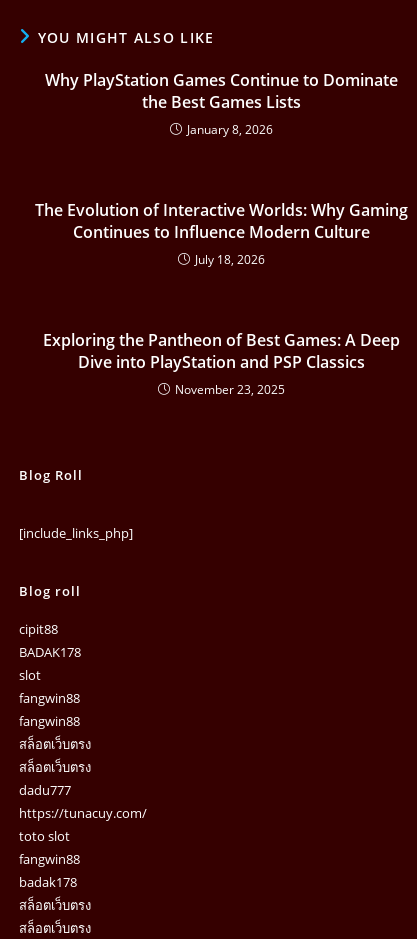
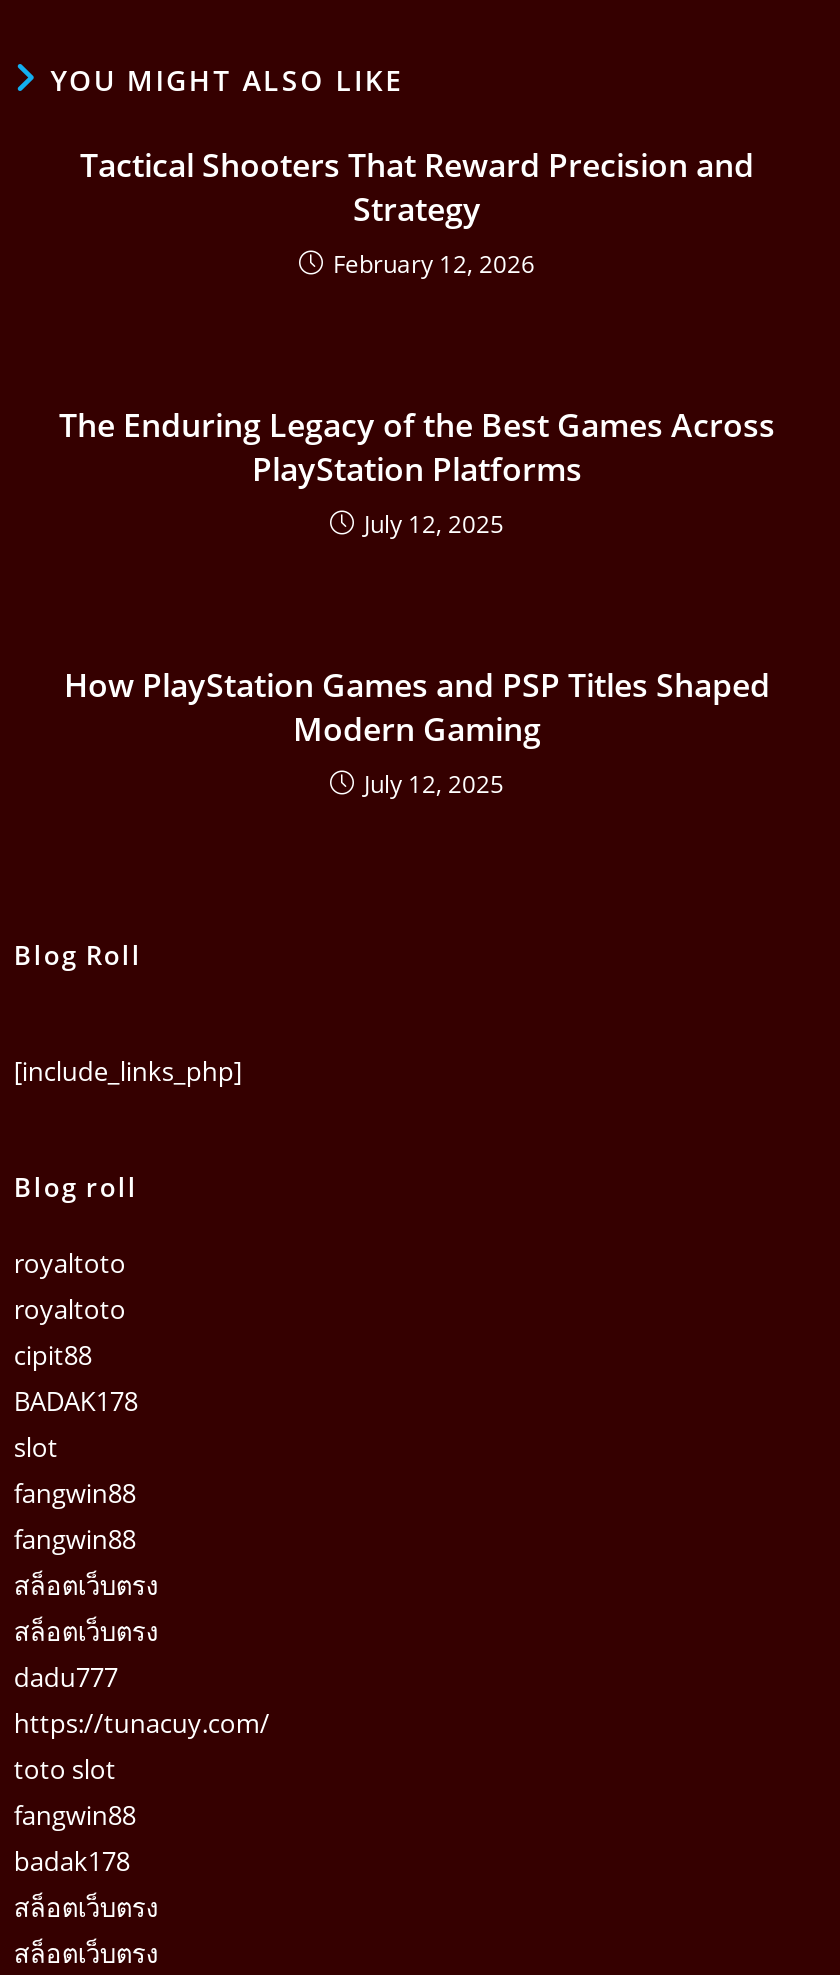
- Why PlayStation Games Continue to Dominate
- the Best Games Lists
- January 8, 2026
+ Tactical Shooters That Reward Precision and
+ Strategy
+ February 12, 2026

- The Evolution of Interactive Worlds: Why Gaming
- Continues to Influence Modern Culture
- July 18, 2026
+ The Enduring Legacy of the Best Games Across
+ PlayStation Platforms
+ July 12, 2025

- Exploring the Pantheon of Best Games: A Deep
- Dive into PlayStation and PSP Classics
- November 23, 2025
+ How PlayStation Games and PSP Titles Shaped
+ Modern Gaming
+ July 12, 2025

+ royaltoto
+ royaltoto
